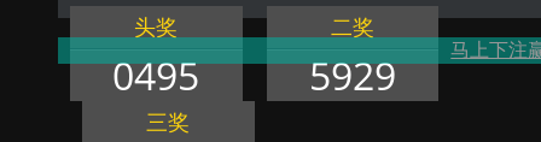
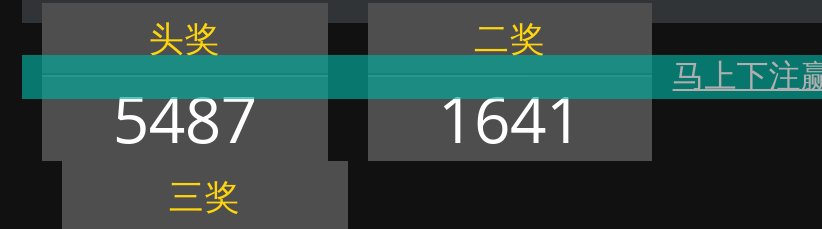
- 0495
+ 5487

- 5929
+ 1641
